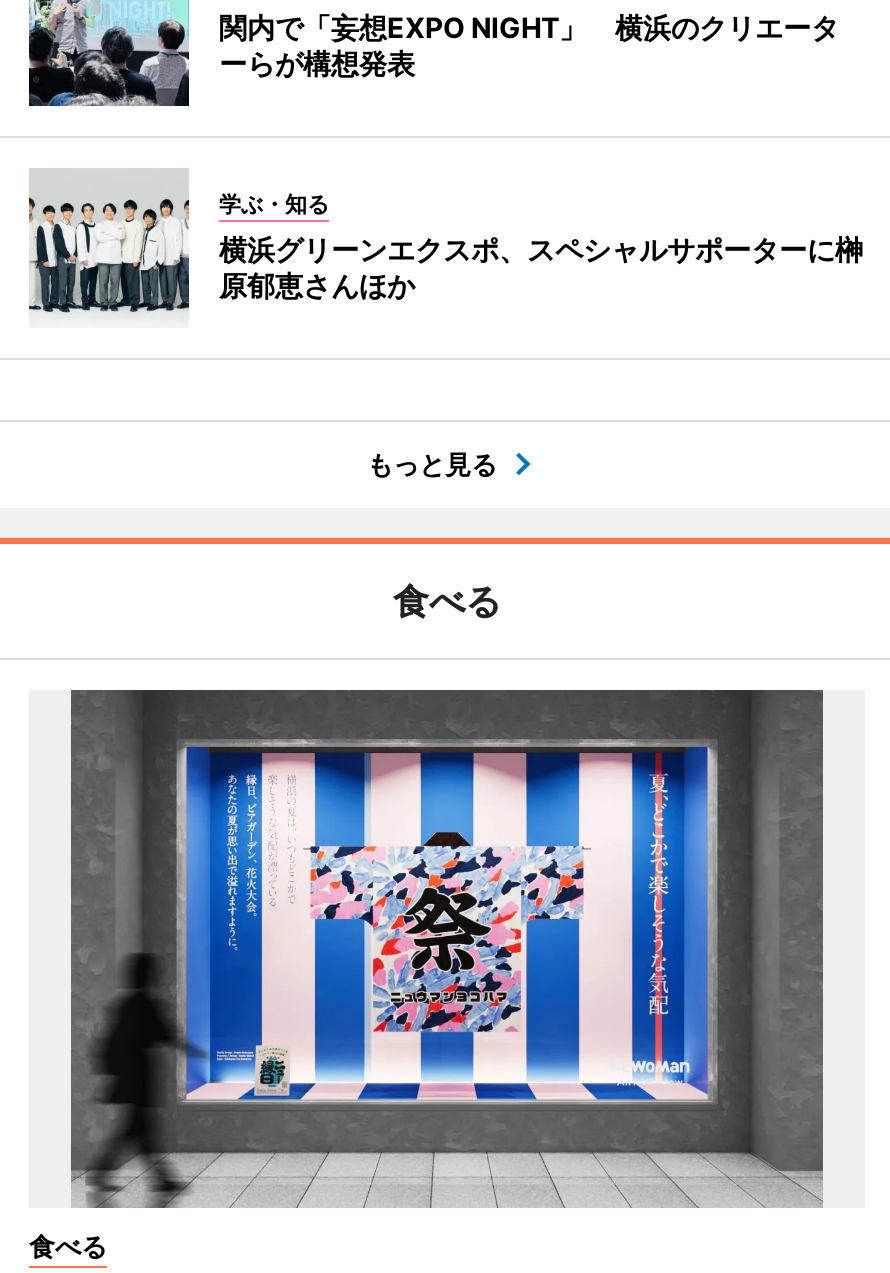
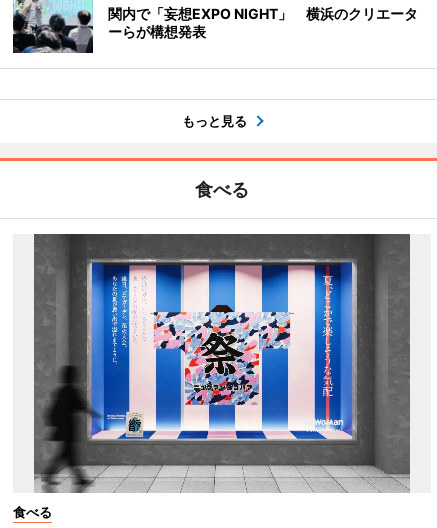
- [image]
- 学ぶ・知る
- 横浜グリーンエクスポ、スペシャルサポーターに榊
- 原郁恵さんほか
